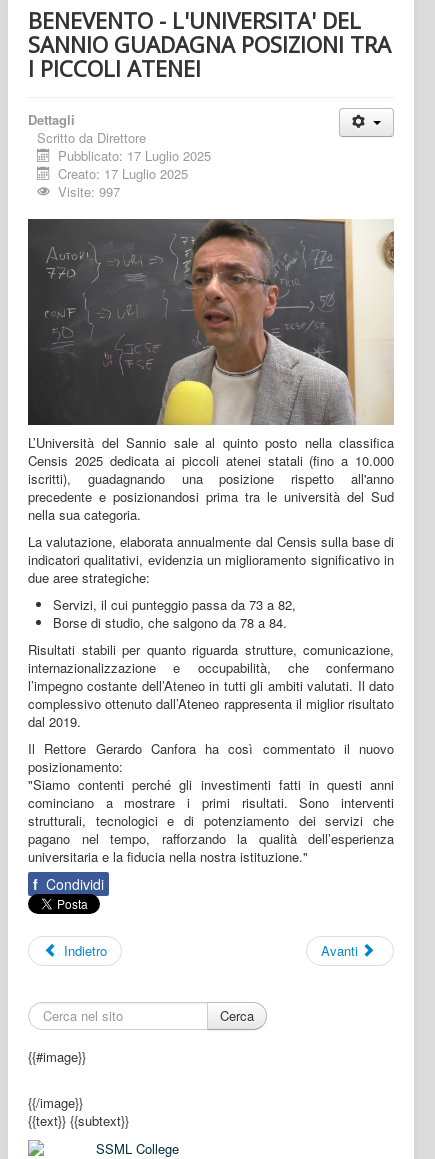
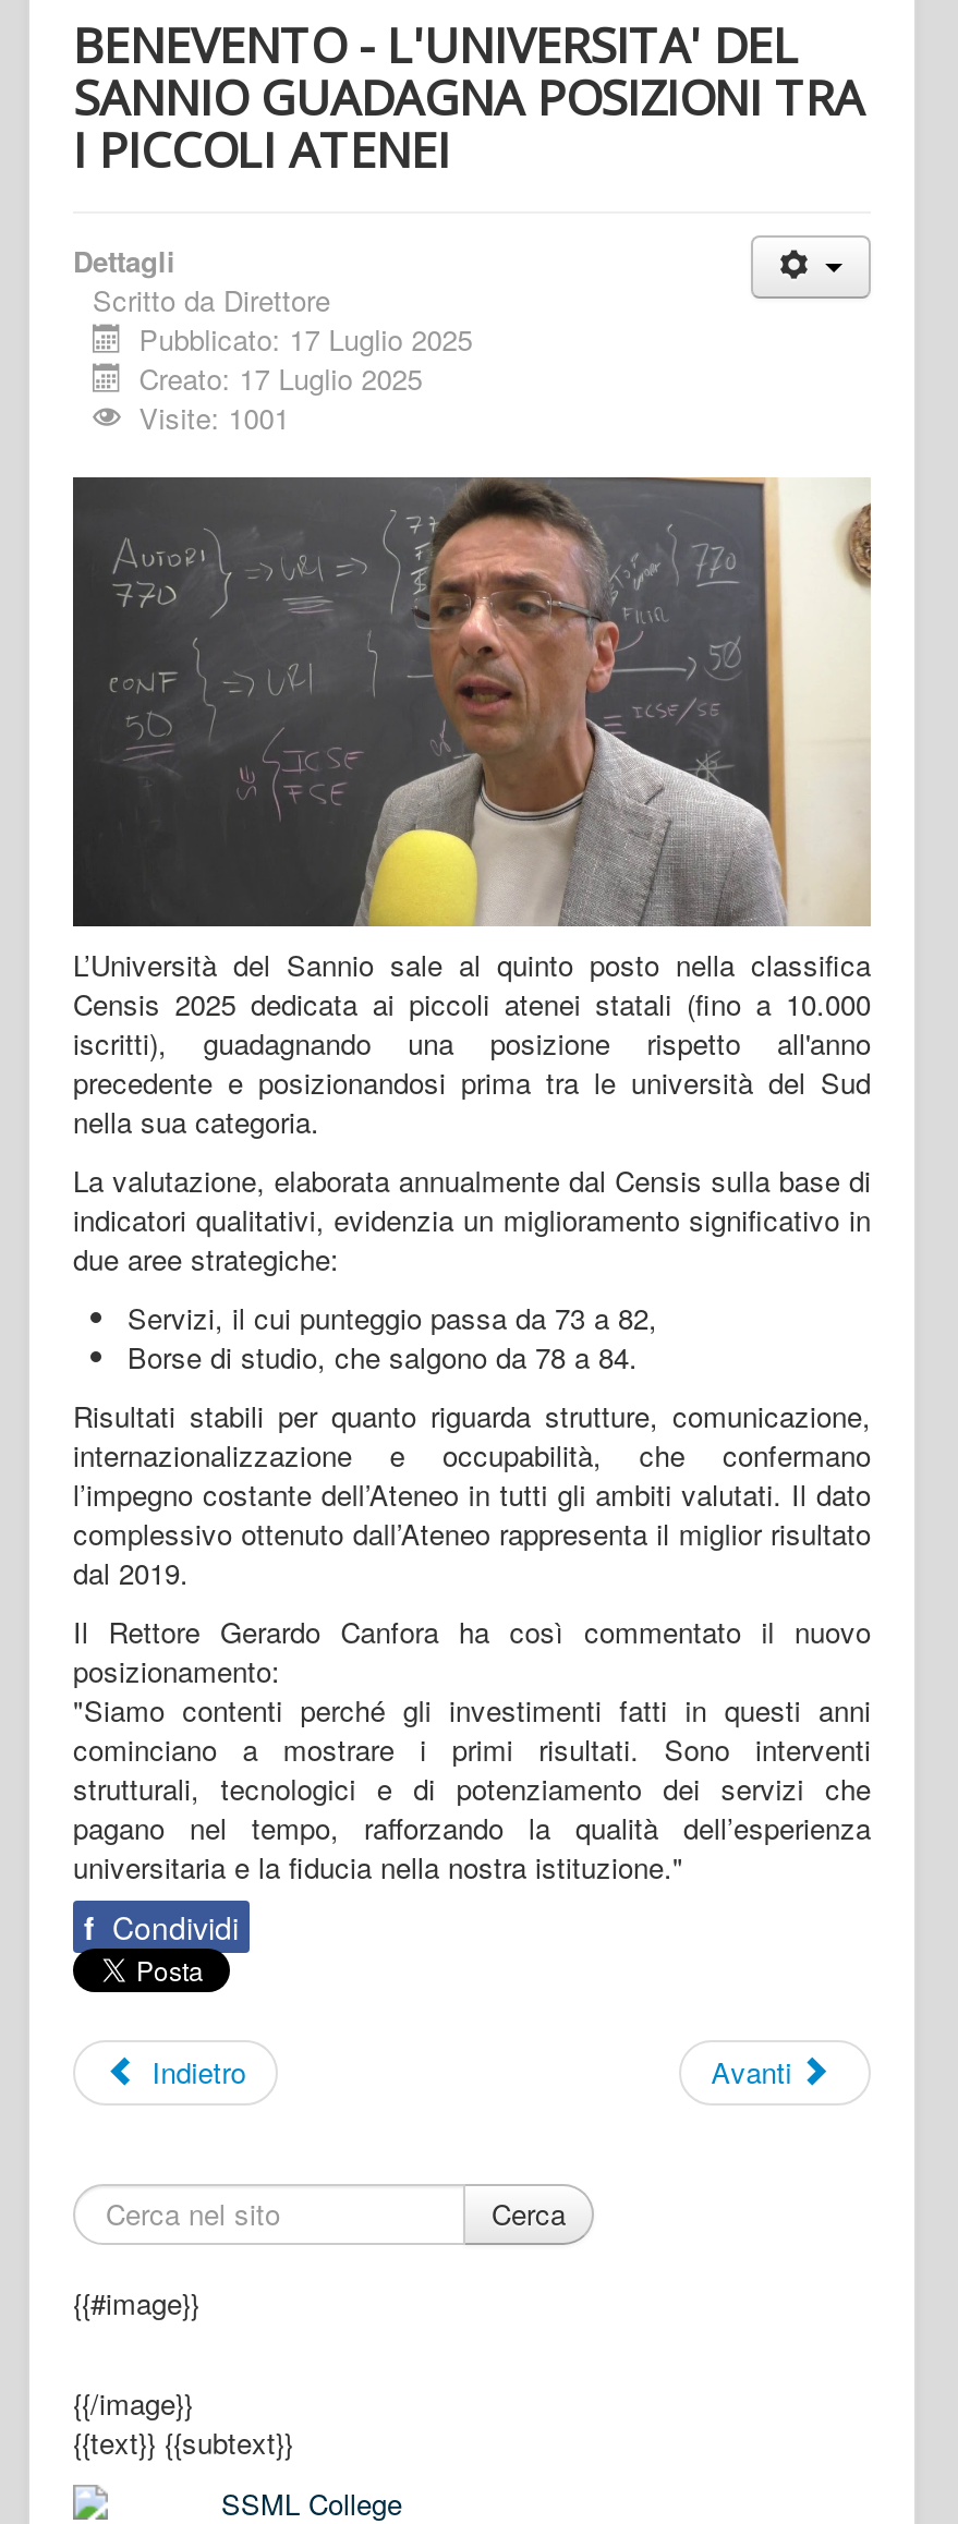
- Visite: 997
+ Visite: 1001
